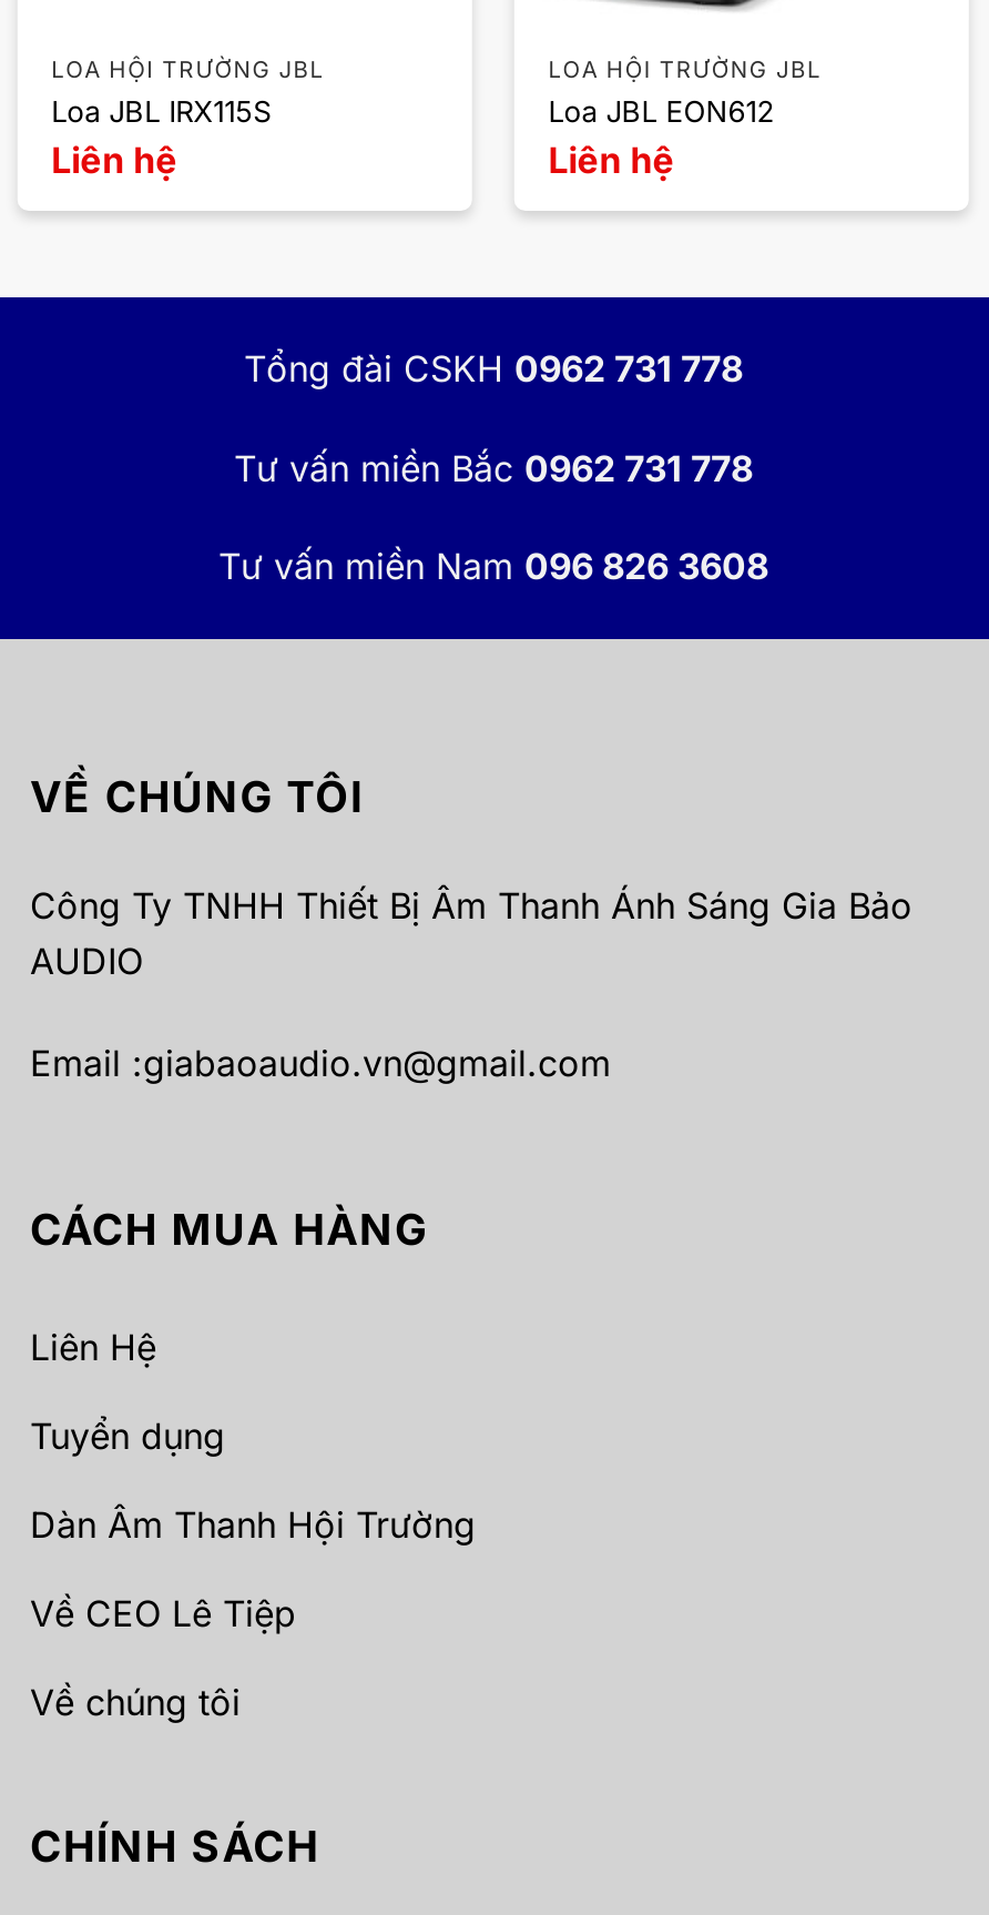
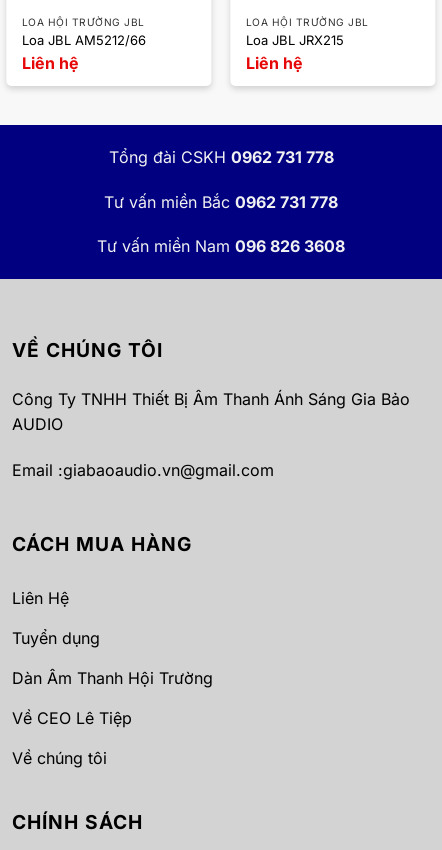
- Loa JBL IRX115S
+ Loa JBL AM5212/66

- Loa JBL EON612
+ Loa JBL JRX215
